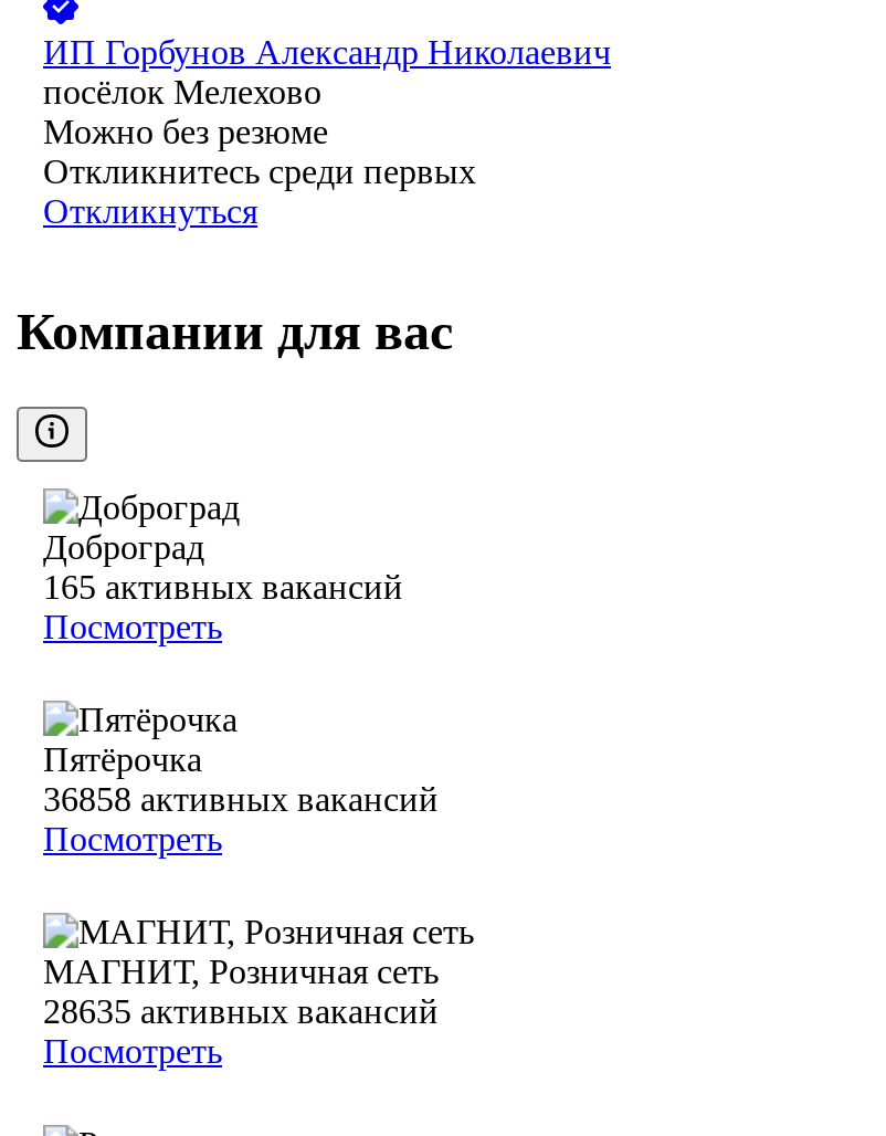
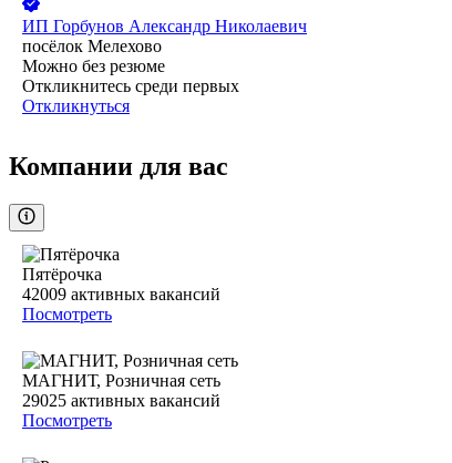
- Доброград
- 165 активных вакансий
- Посмотреть

- 36858 активных вакансий
+ 42009 активных вакансий

- 28635 активных вакансий
+ 29025 активных вакансий
